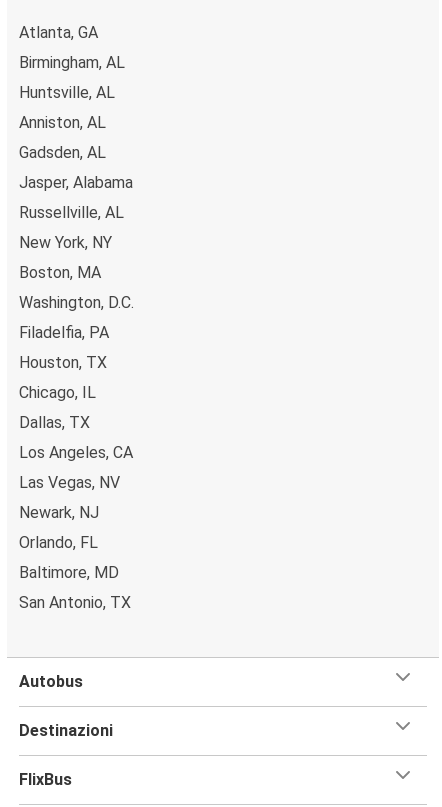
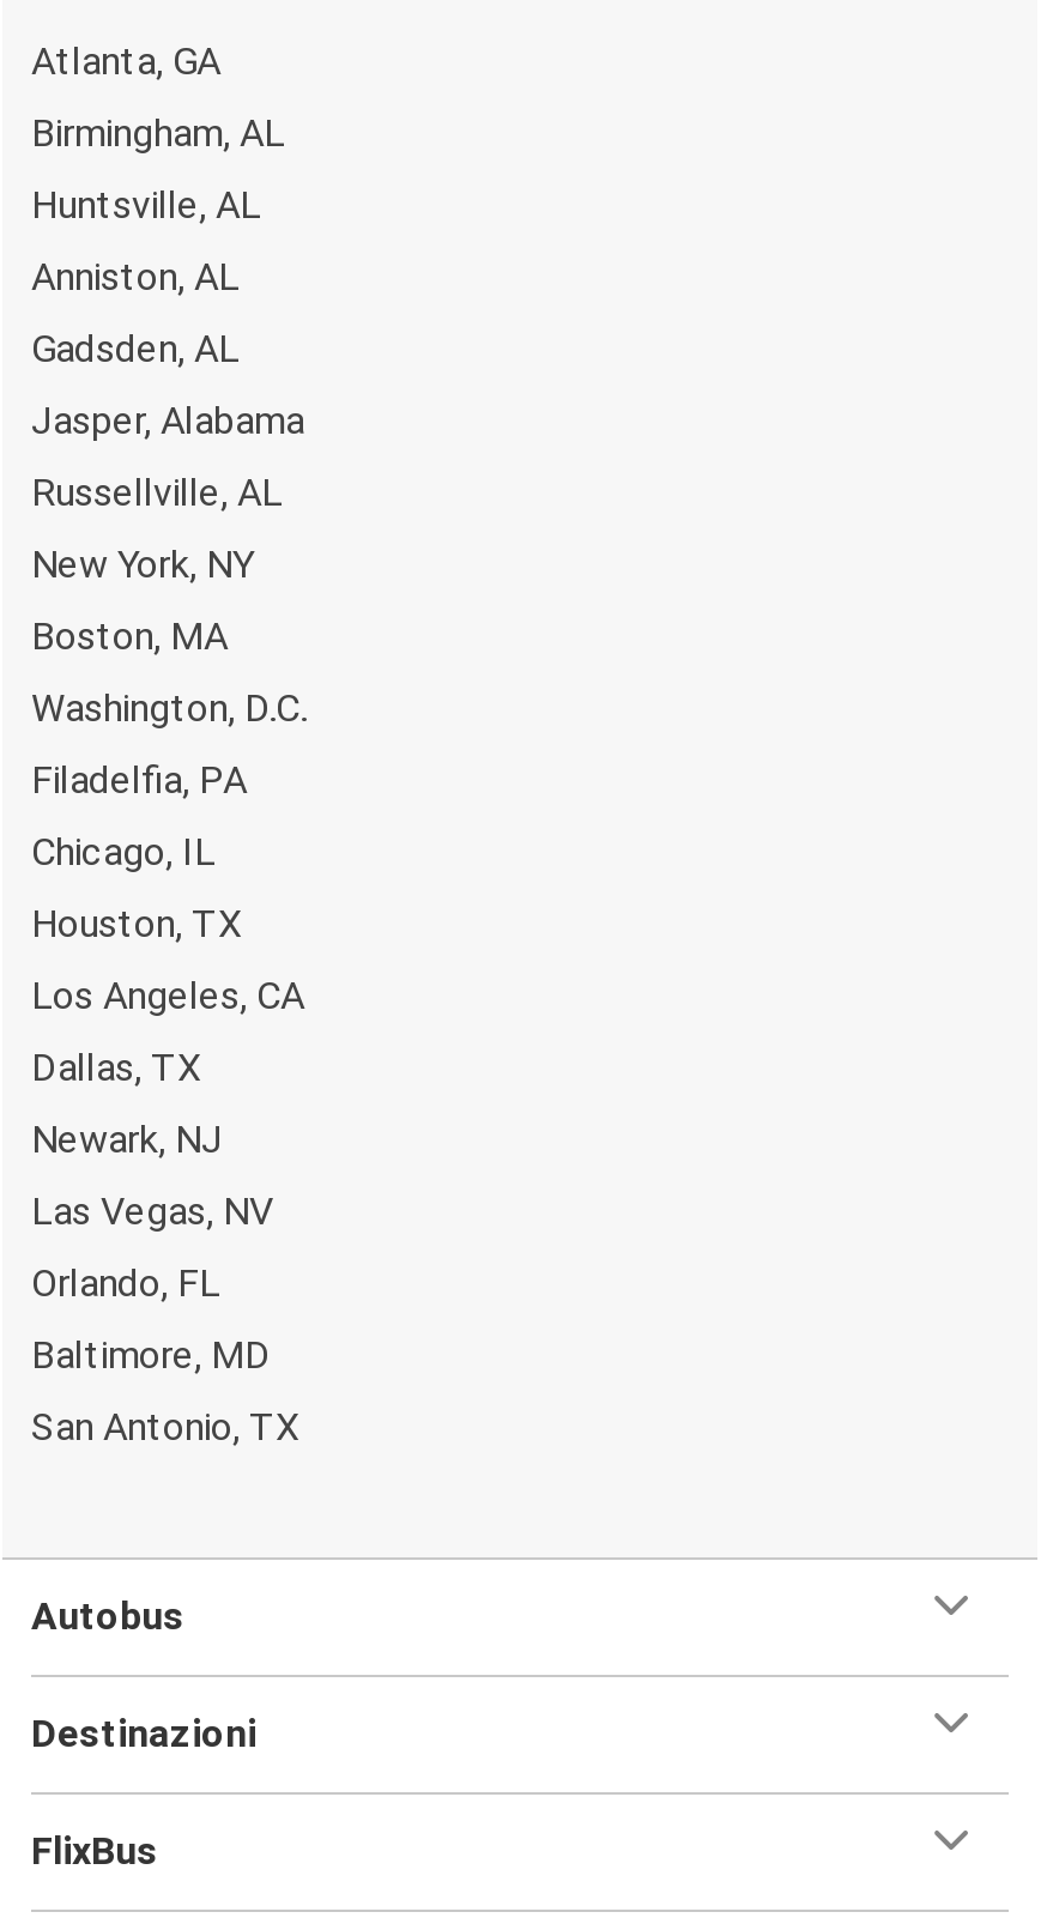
moved down: Houston, TX

moved up: Chicago, IL

moved down: Dallas, TX

moved up: Los Angeles, CA

moved down: Las Vegas, NV

moved up: Newark, NJ
